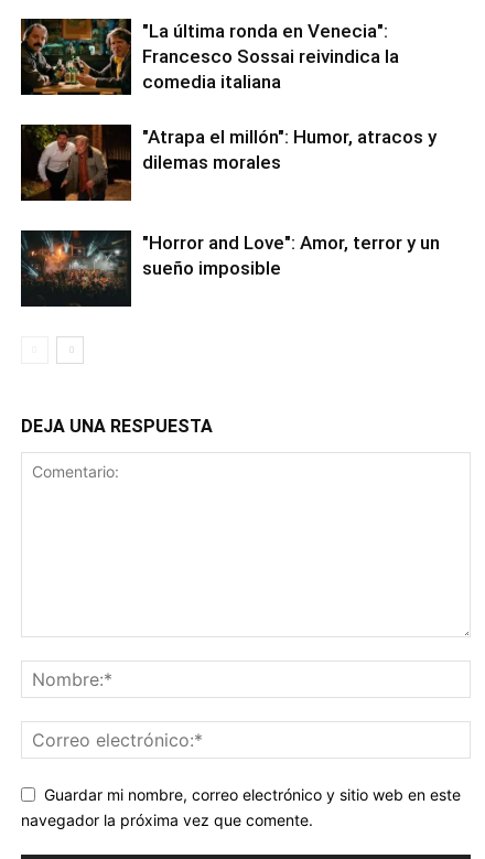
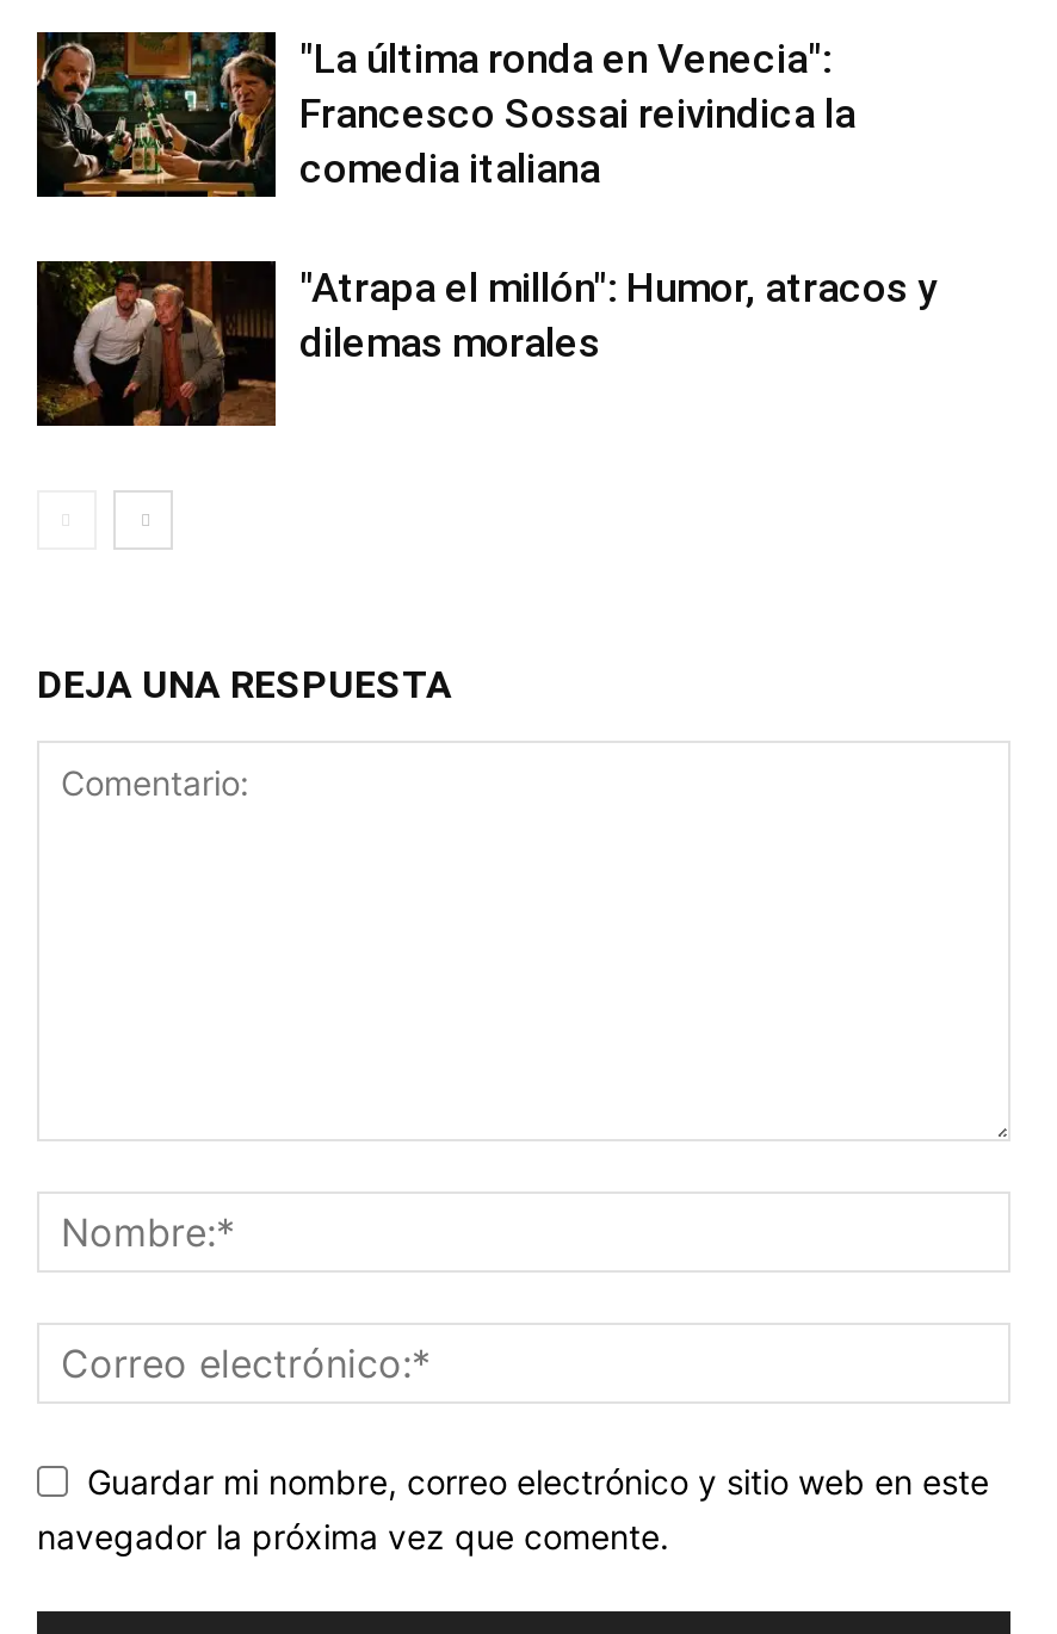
- [image]
- "Horror and Love": Amor, terror y un
- sueño imposible
